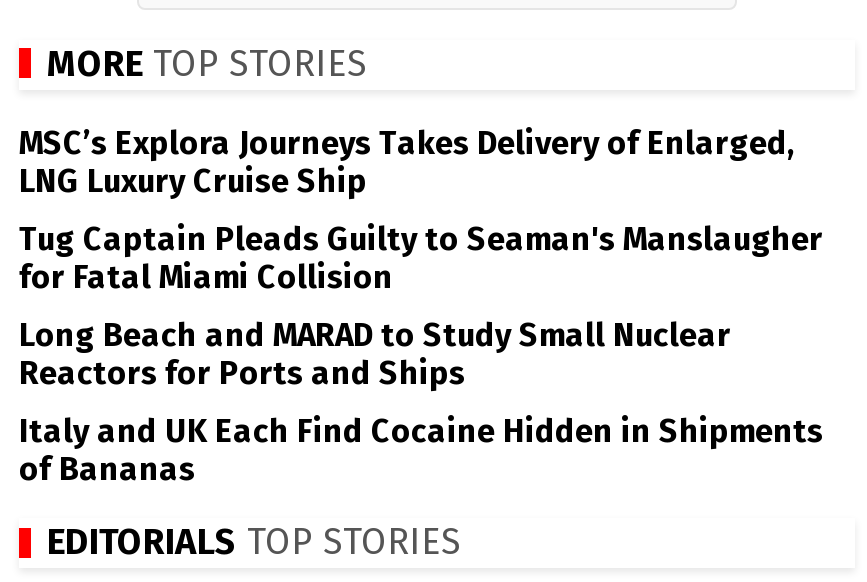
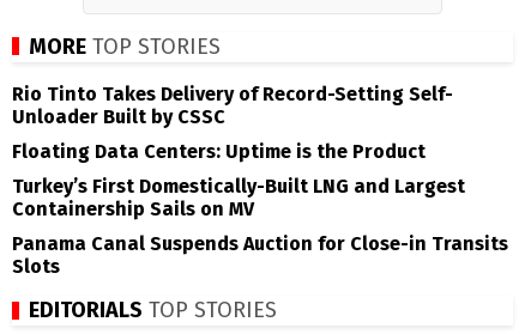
- MSC’s Explora Journeys Takes Delivery of Enlarged,
- LNG Luxury Cruise Ship
+ Rio Tinto Takes Delivery of Record-Setting Self-
+ Unloader Built by CSSC

- Tug Captain Pleads Guilty to Seaman's Manslaugher
- for Fatal Miami Collision
+ Floating Data Centers: Uptime is the Product

- Long Beach and MARAD to Study Small Nuclear
- Reactors for Ports and Ships
+ Turkey’s First Domestically-Built LNG and Largest
+ Containership Sails on MV

- Italy and UK Each Find Cocaine Hidden in Shipments
- of Bananas
+ Panama Canal Suspends Auction for Close-in Transits
+ Slots
